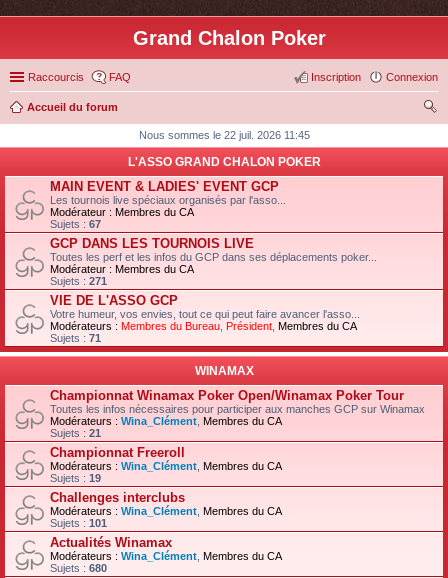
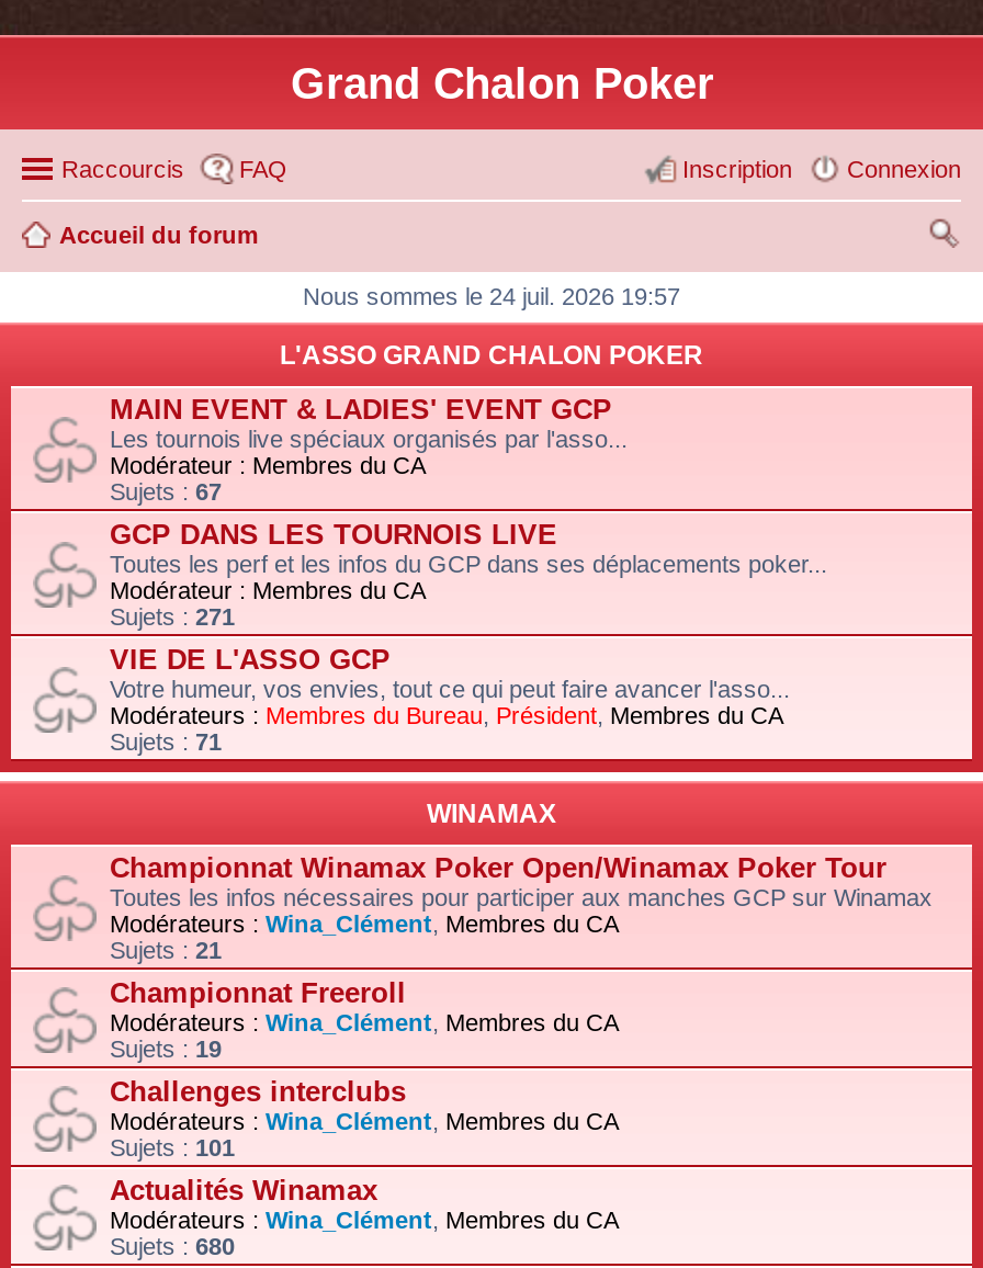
- Nous sommes le 22 juil. 2026 11:45
+ Nous sommes le 24 juil. 2026 19:57
